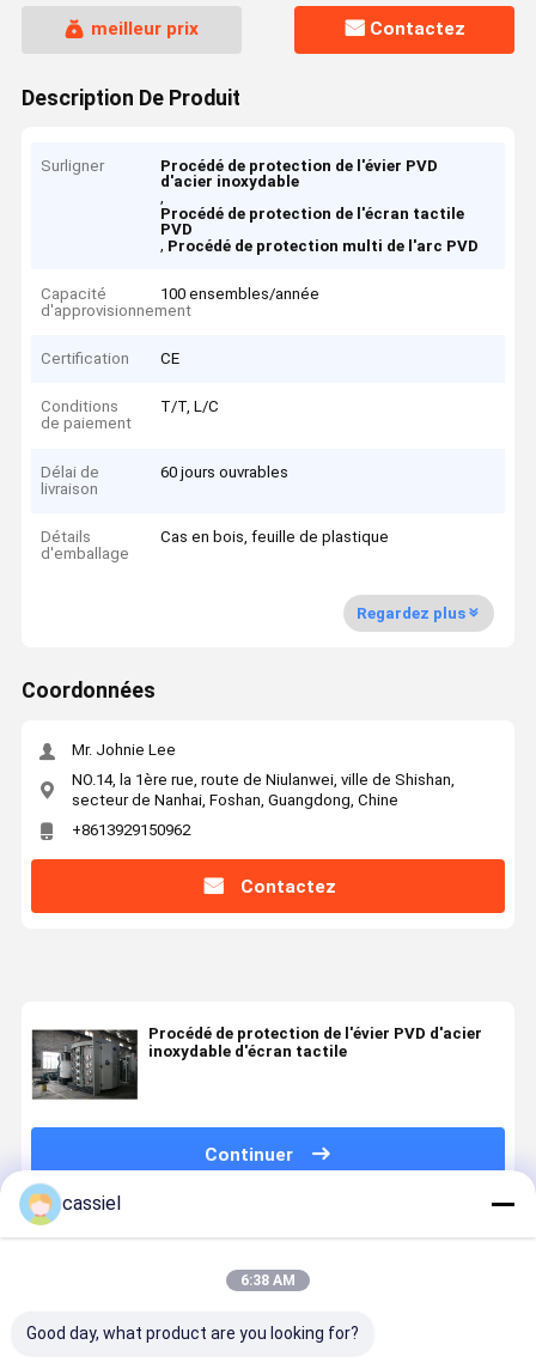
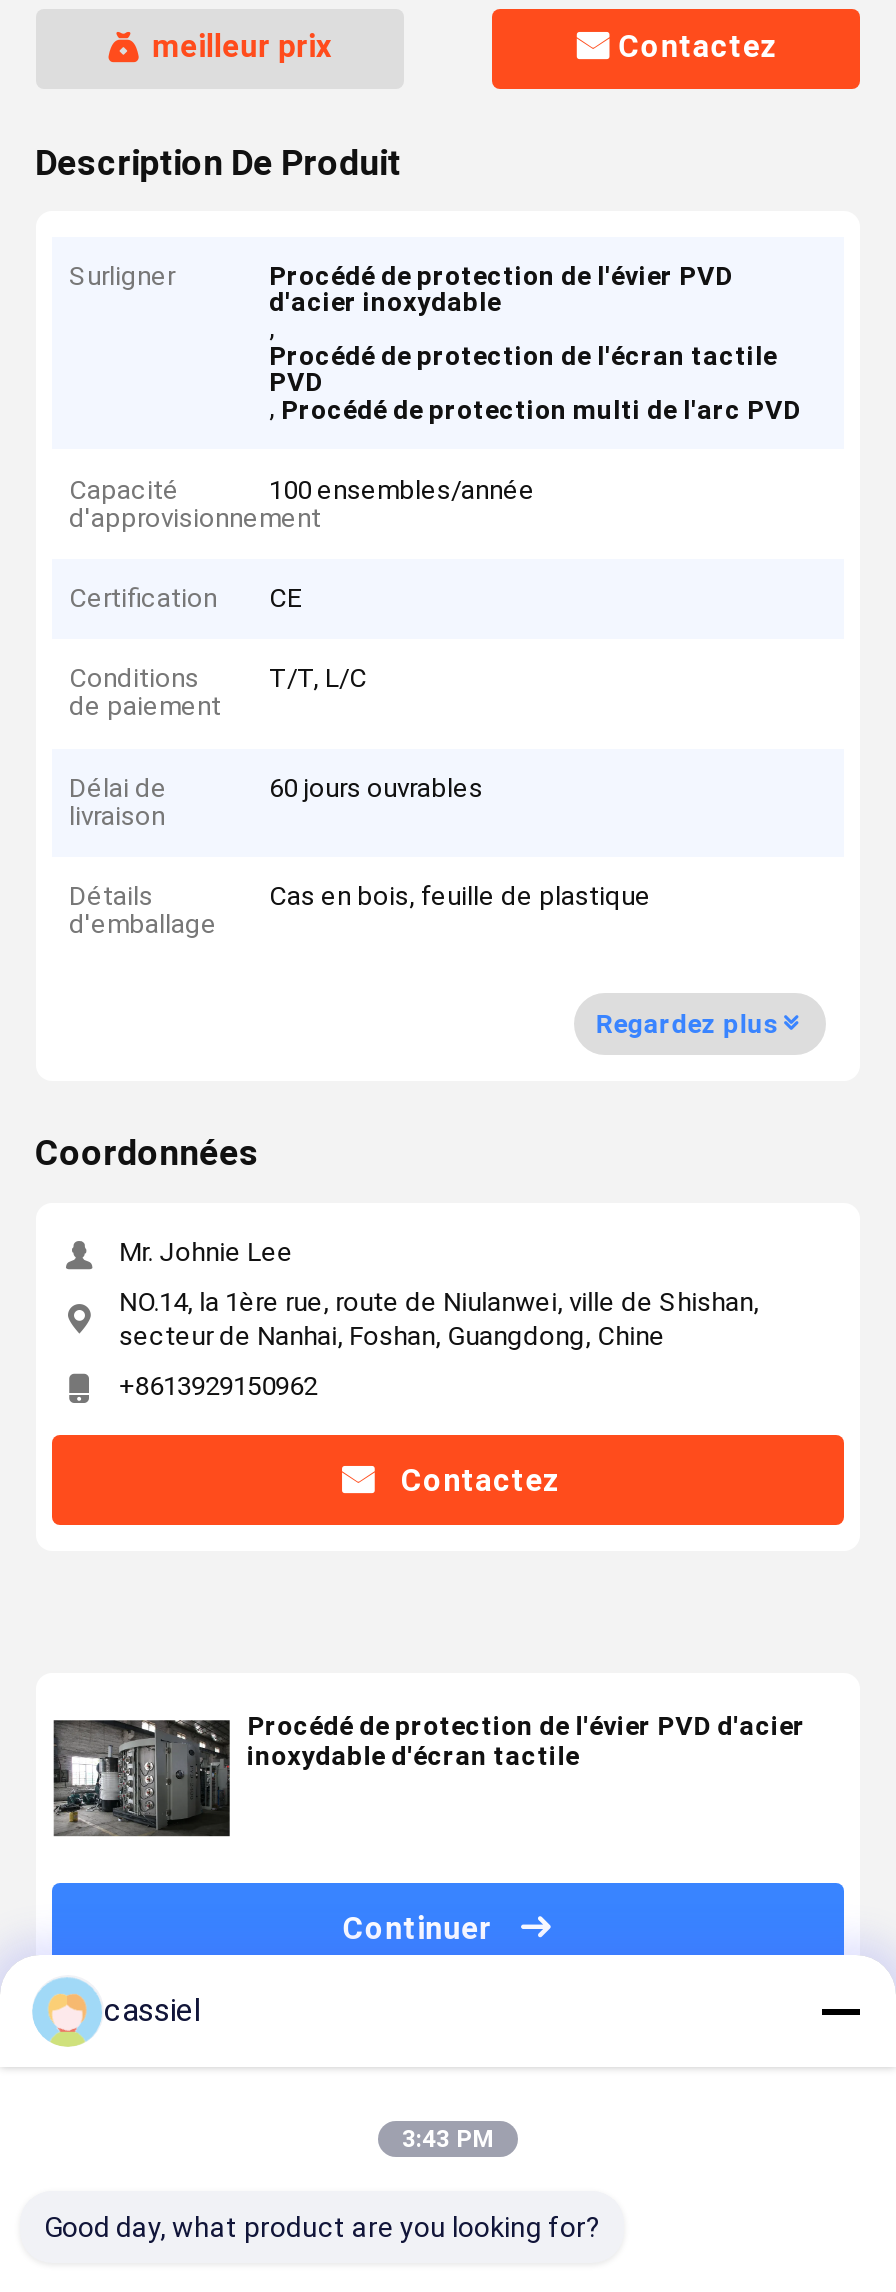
- 6:38 AM
+ 3:43 PM
